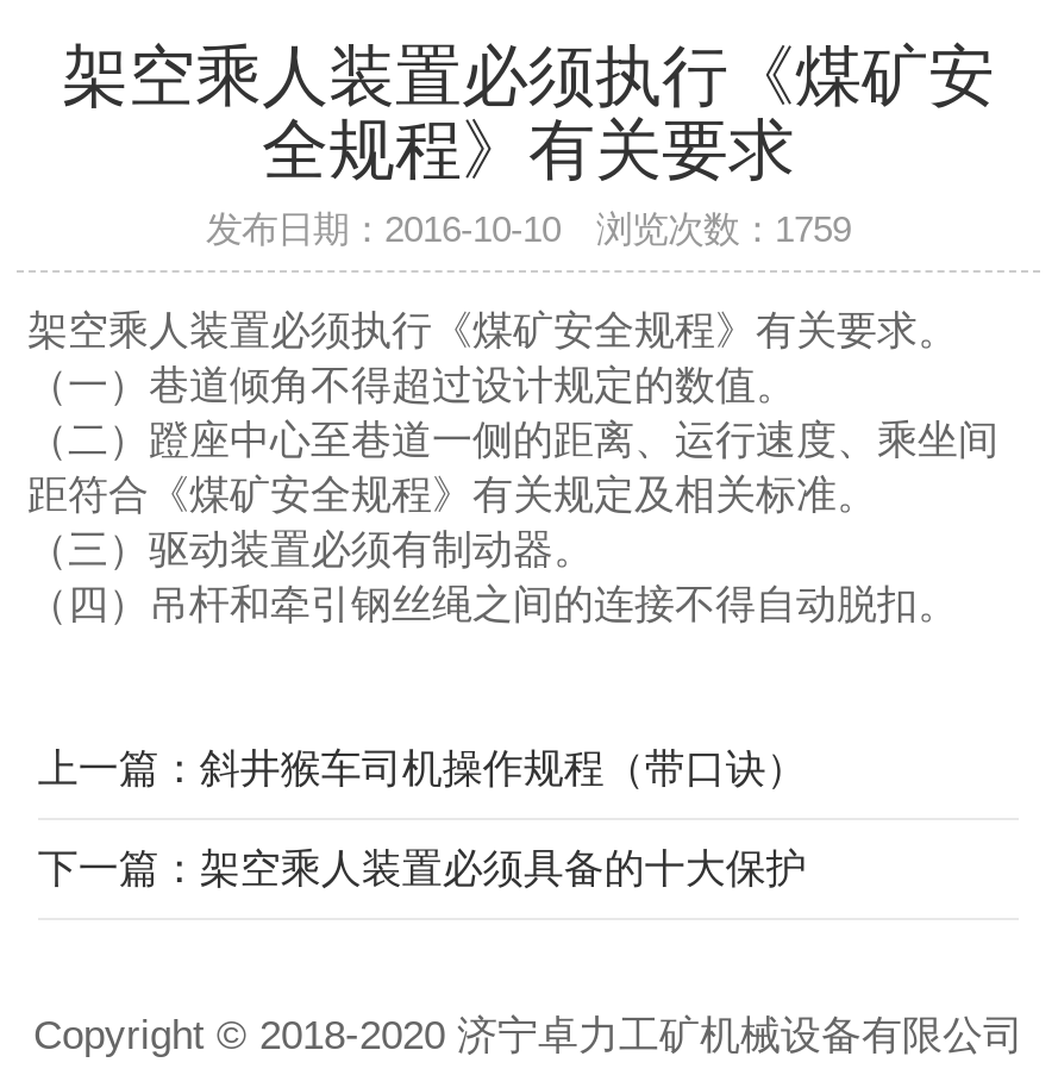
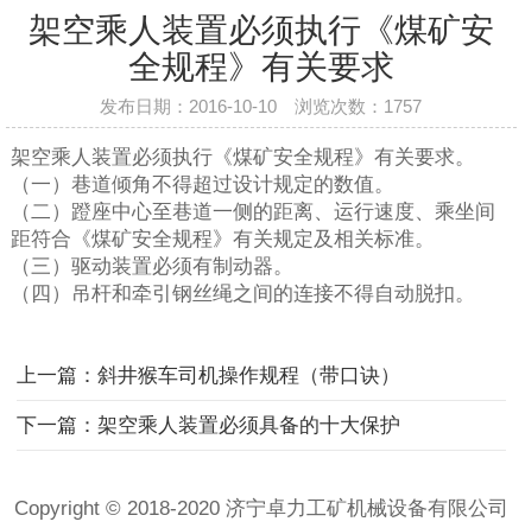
- 发布日期：2016-10-10 浏览次数：1759
+ 发布日期：2016-10-10 浏览次数：1757
